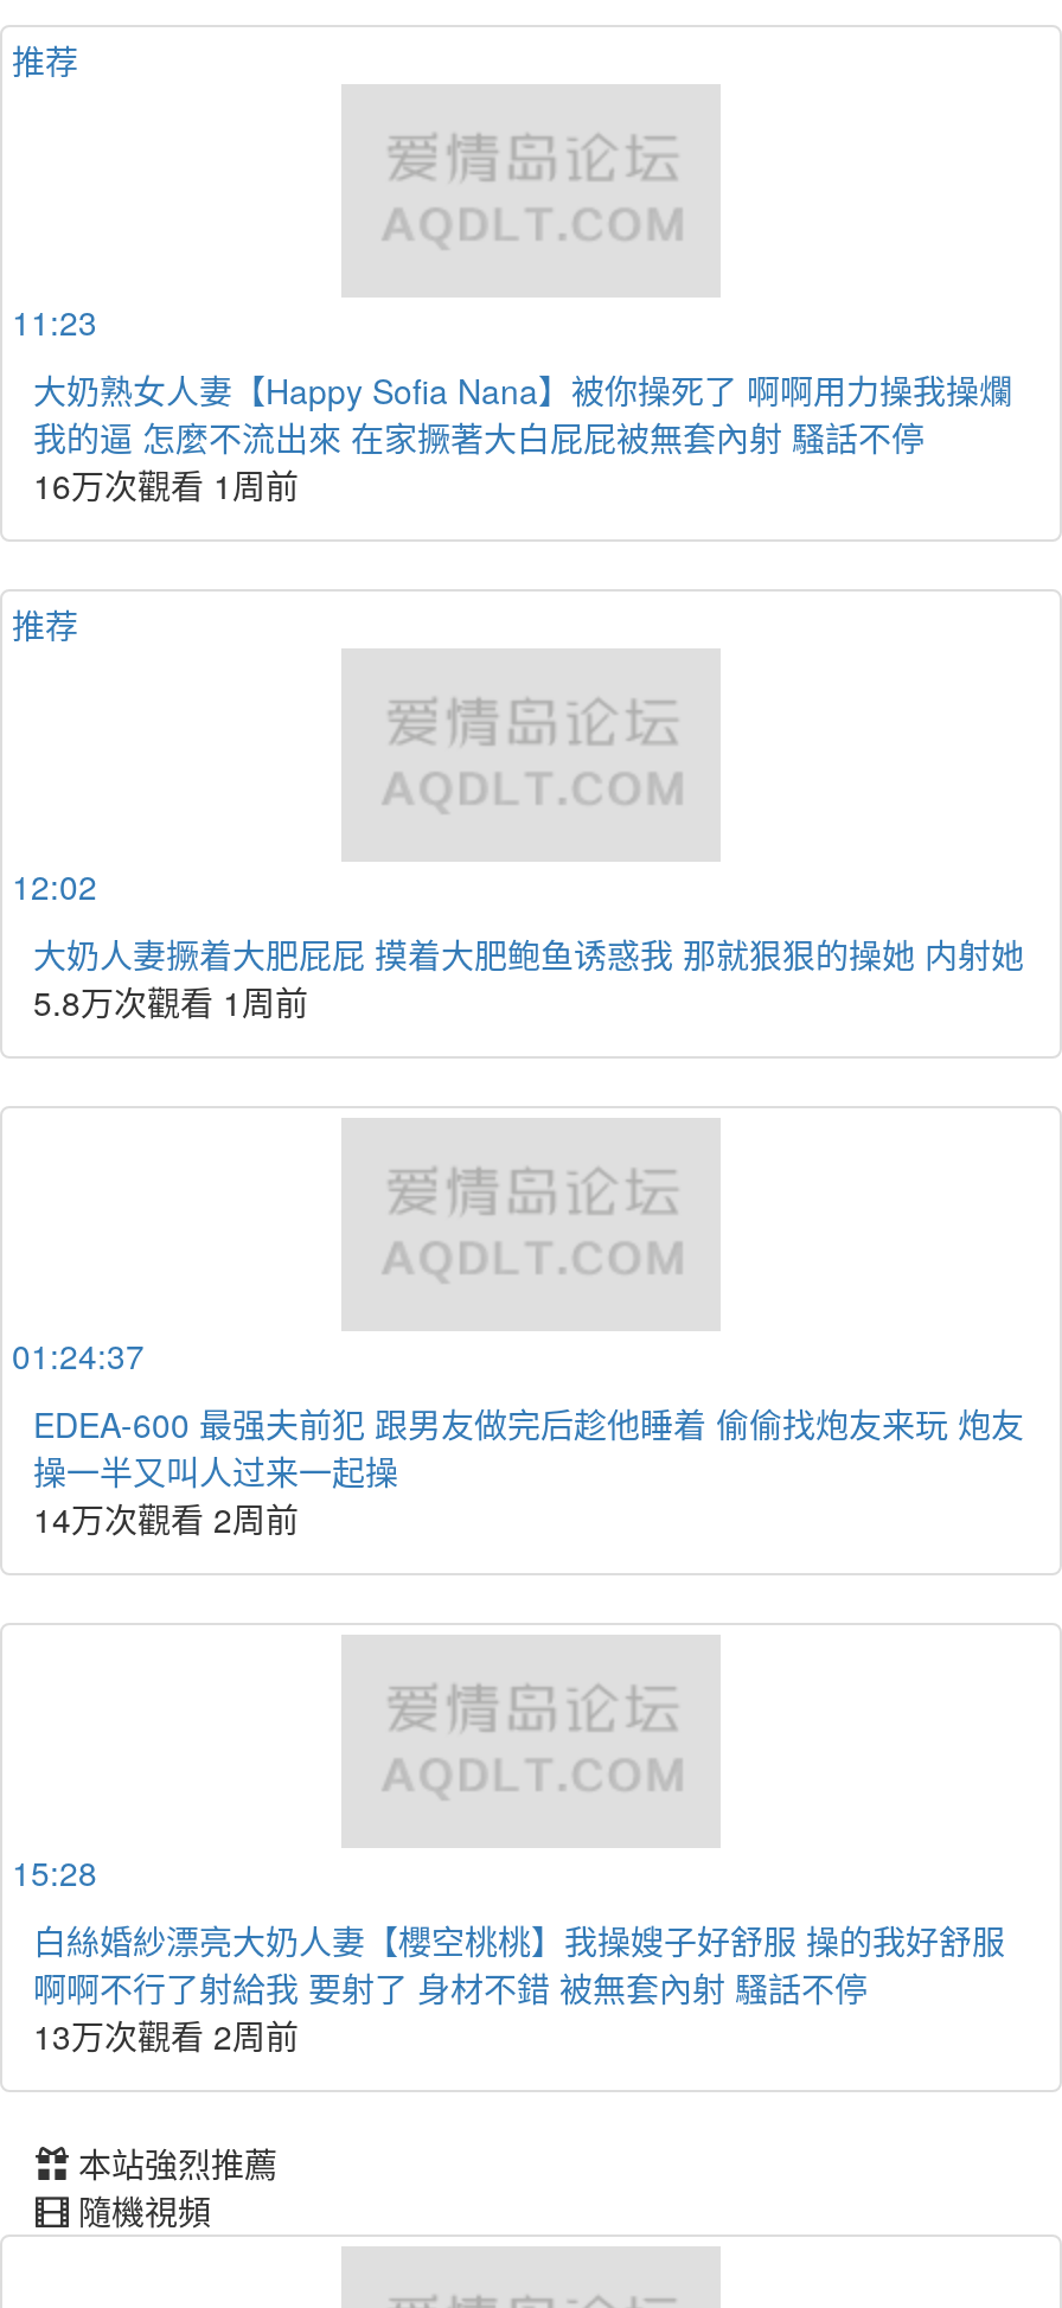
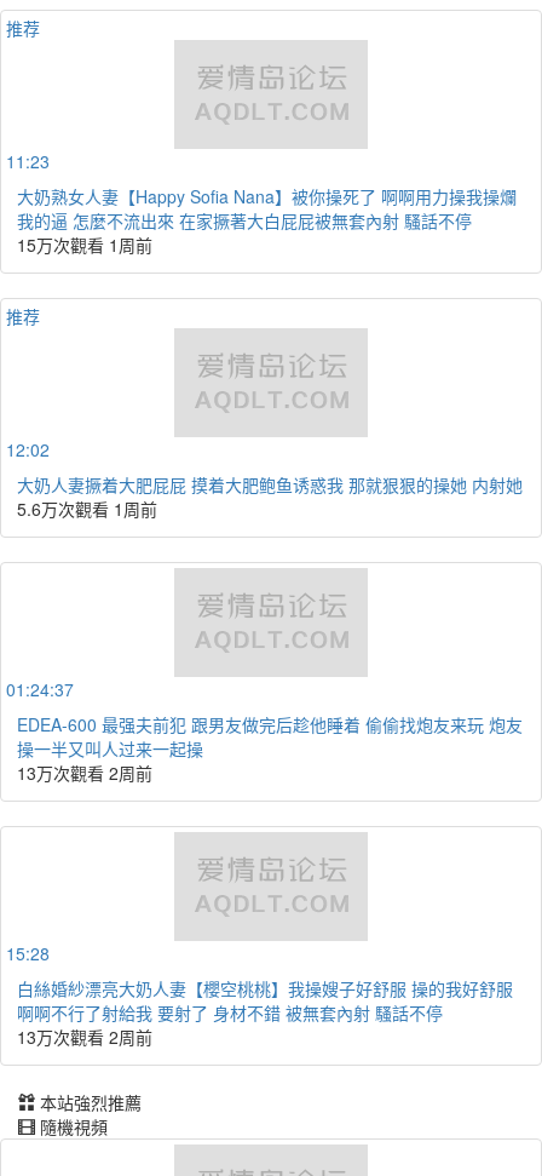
- 16万次觀看 1周前
+ 15万次觀看 1周前

- 5.8万次觀看 1周前
+ 5.6万次觀看 1周前

- 14万次觀看 2周前
+ 13万次觀看 2周前
